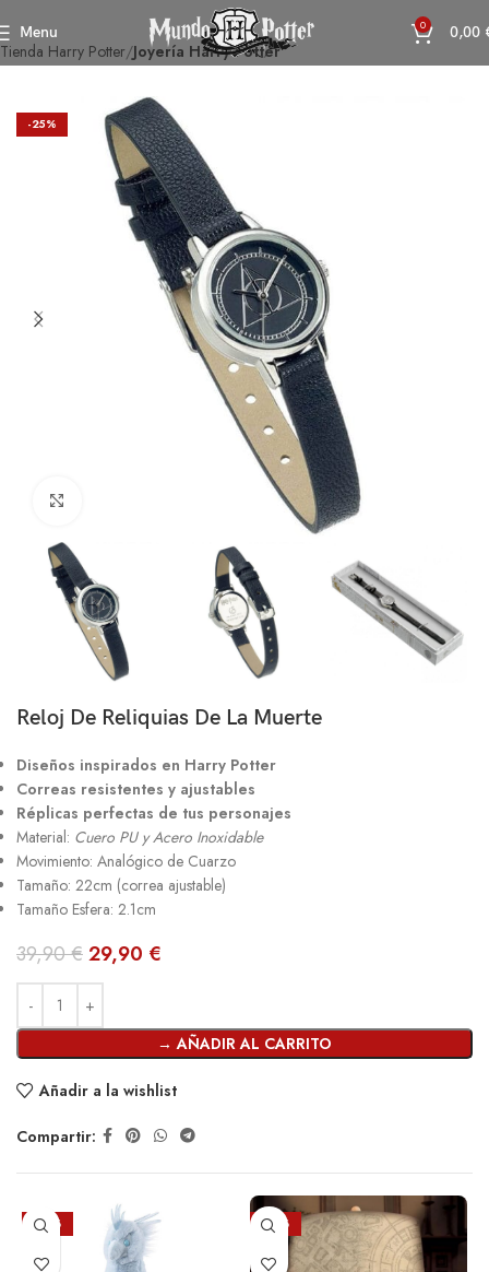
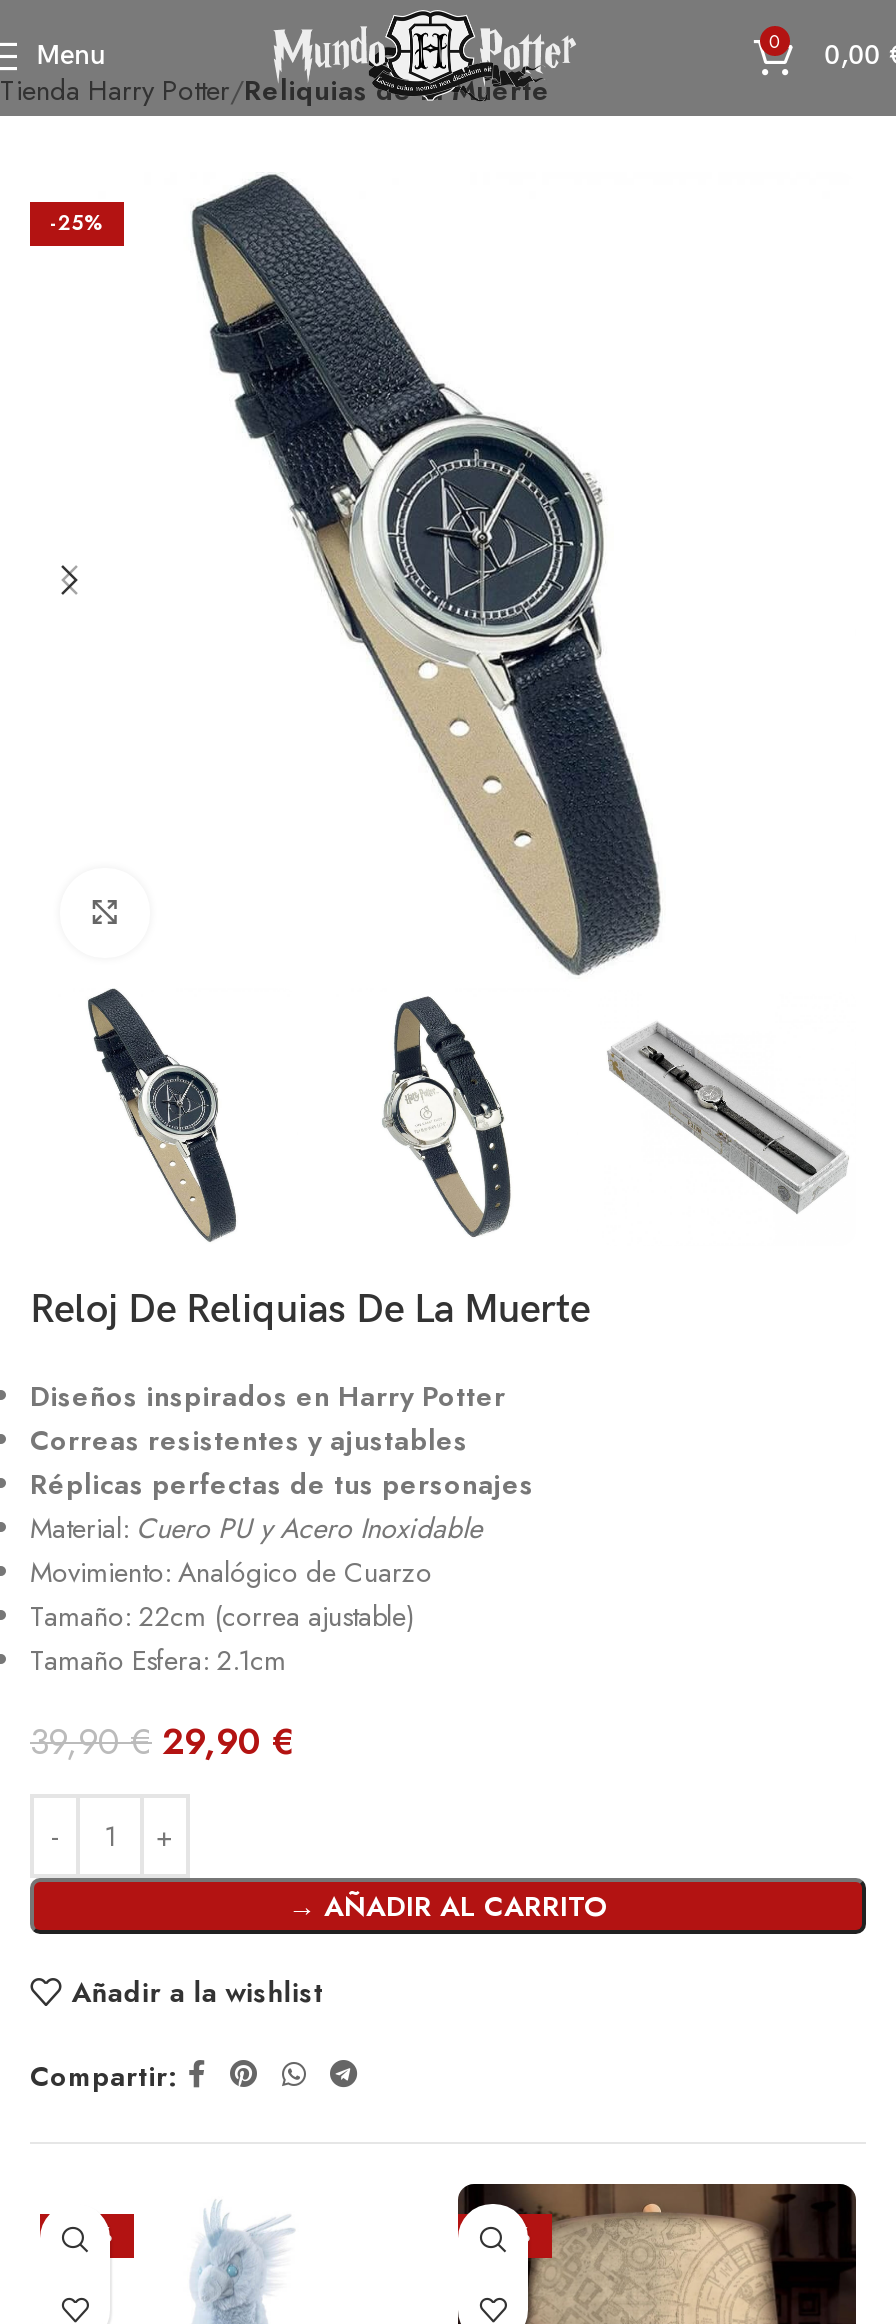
- Tienda Harry Potter Joyería Harry Potter
+ Tienda Harry Potter Reliquias de la Muerte
